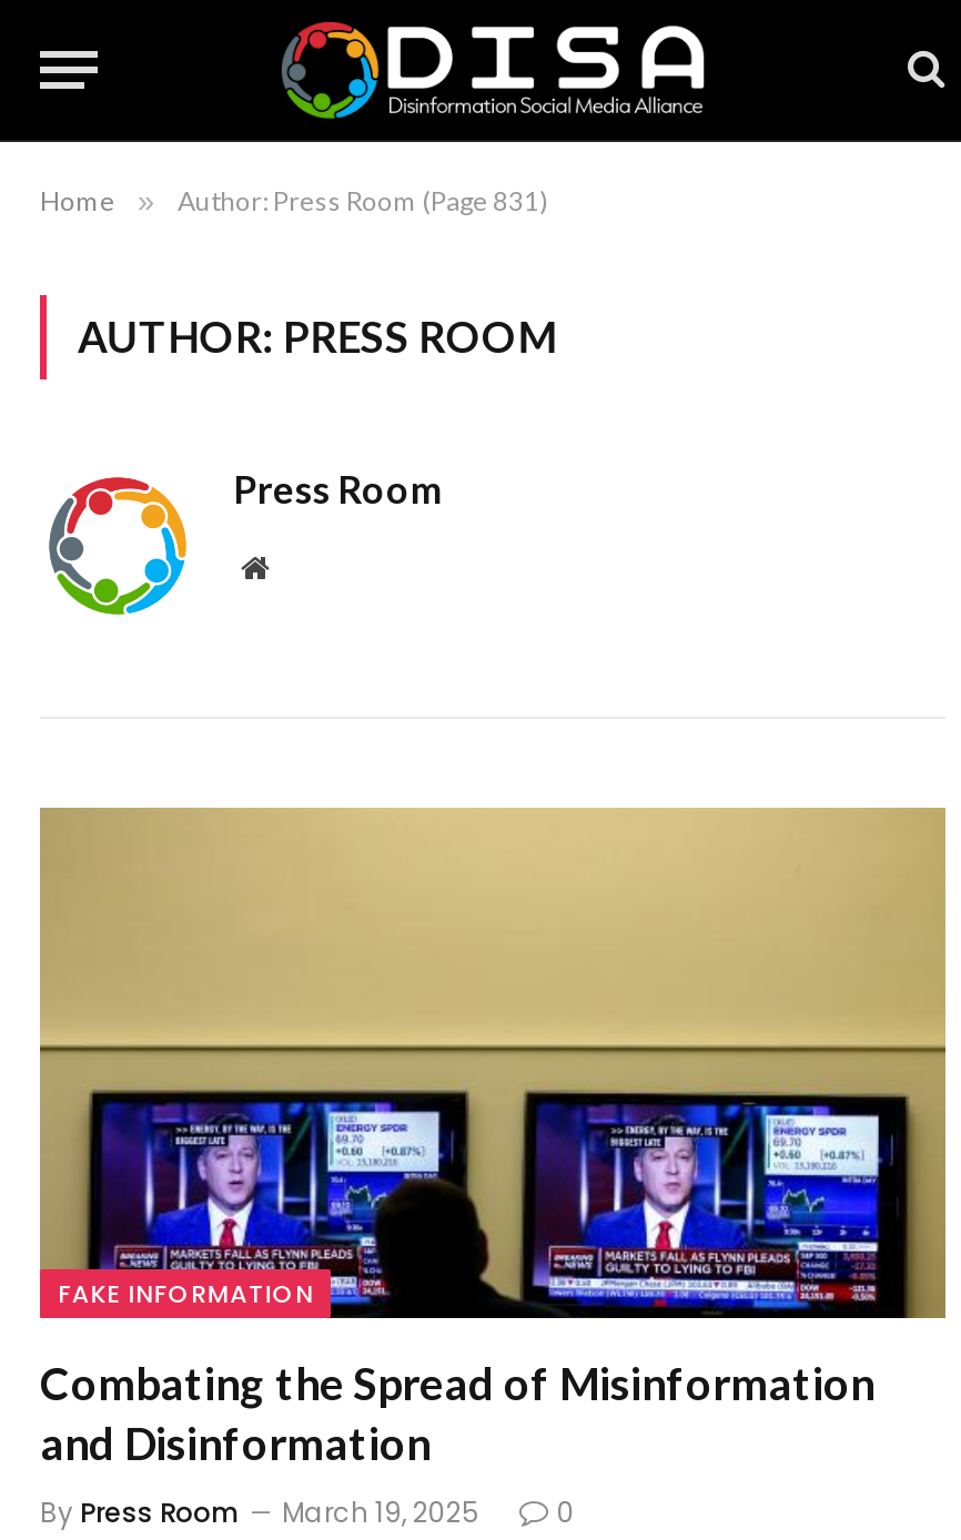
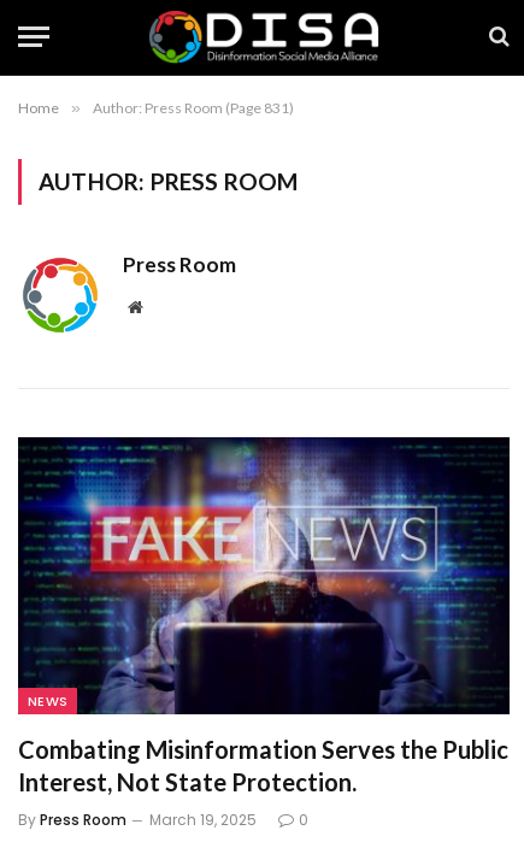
- [image]
- FAKE INFORMATION
+ [image]
+ NEWS

- Combating the Spread of Misinformation
- and Disinformation
+ Combating Misinformation Serves the Public
+ Interest, Not State Protection.
